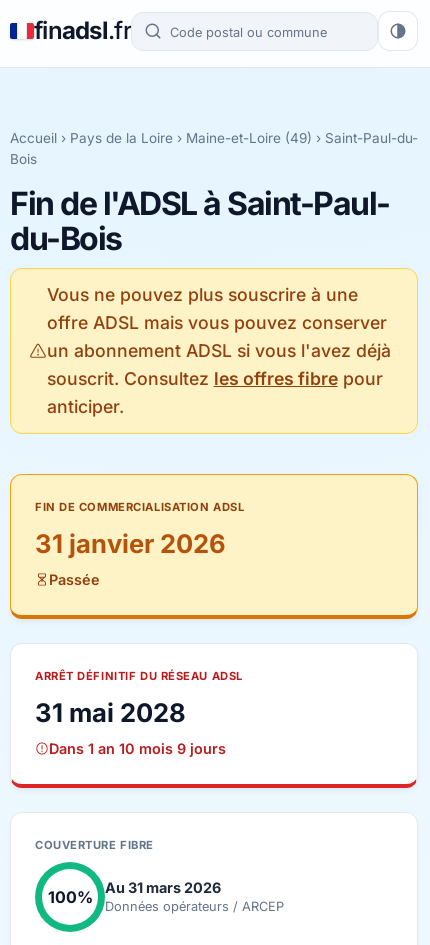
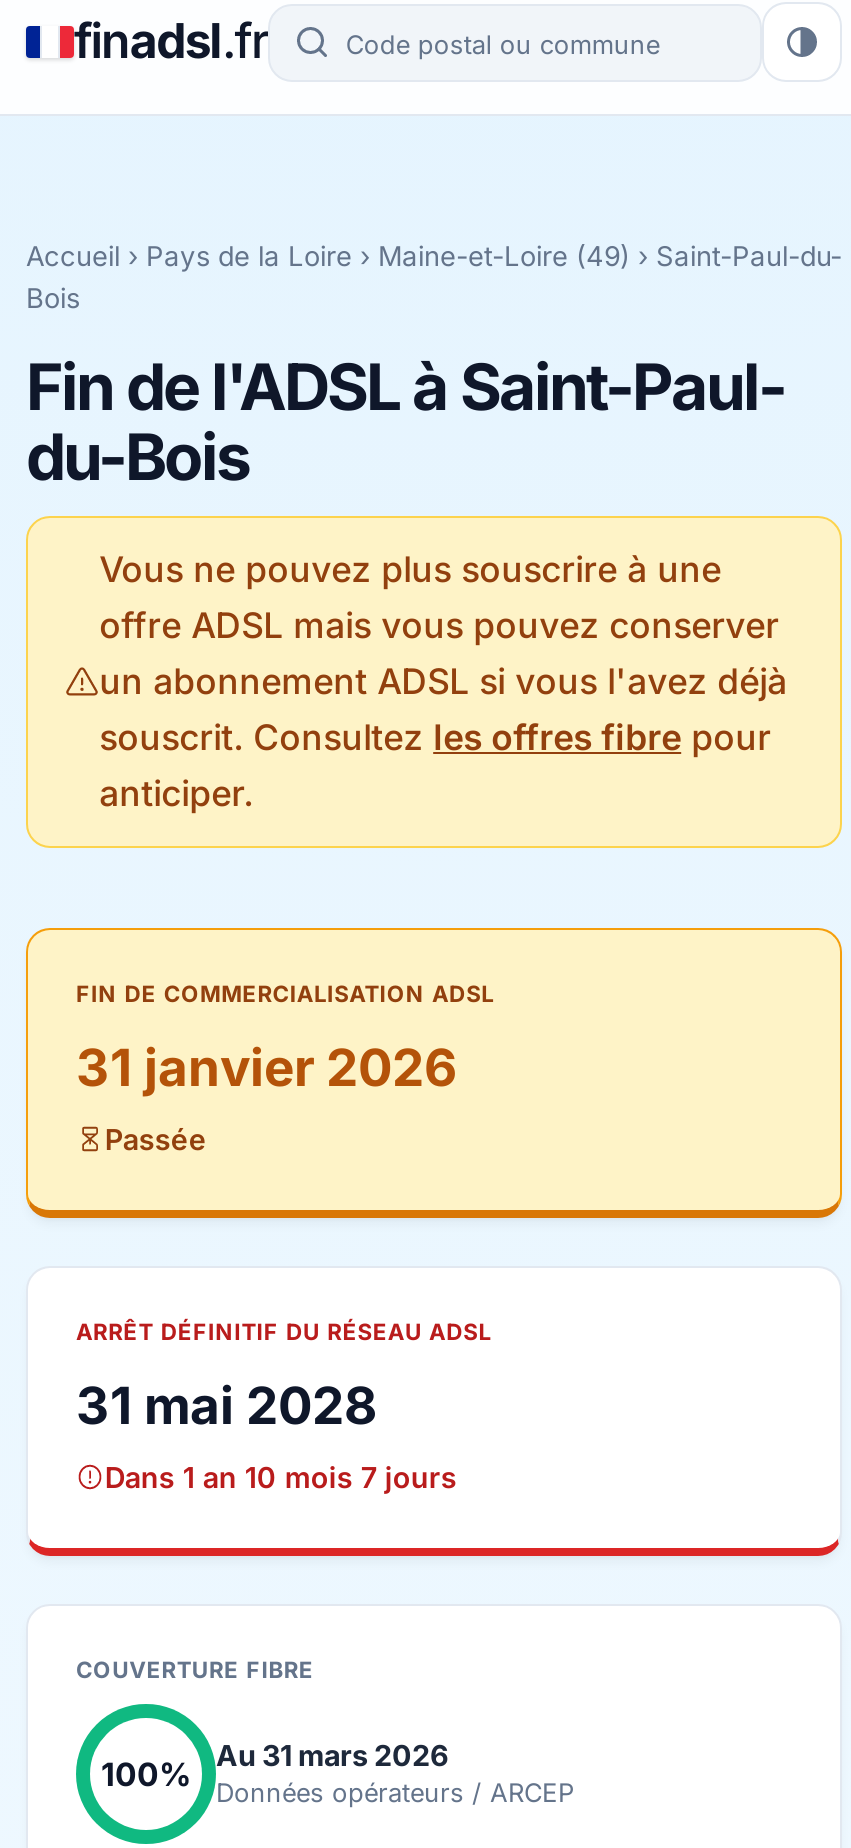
- Dans 1 an 10 mois 9 jours
+ Dans 1 an 10 mois 7 jours
